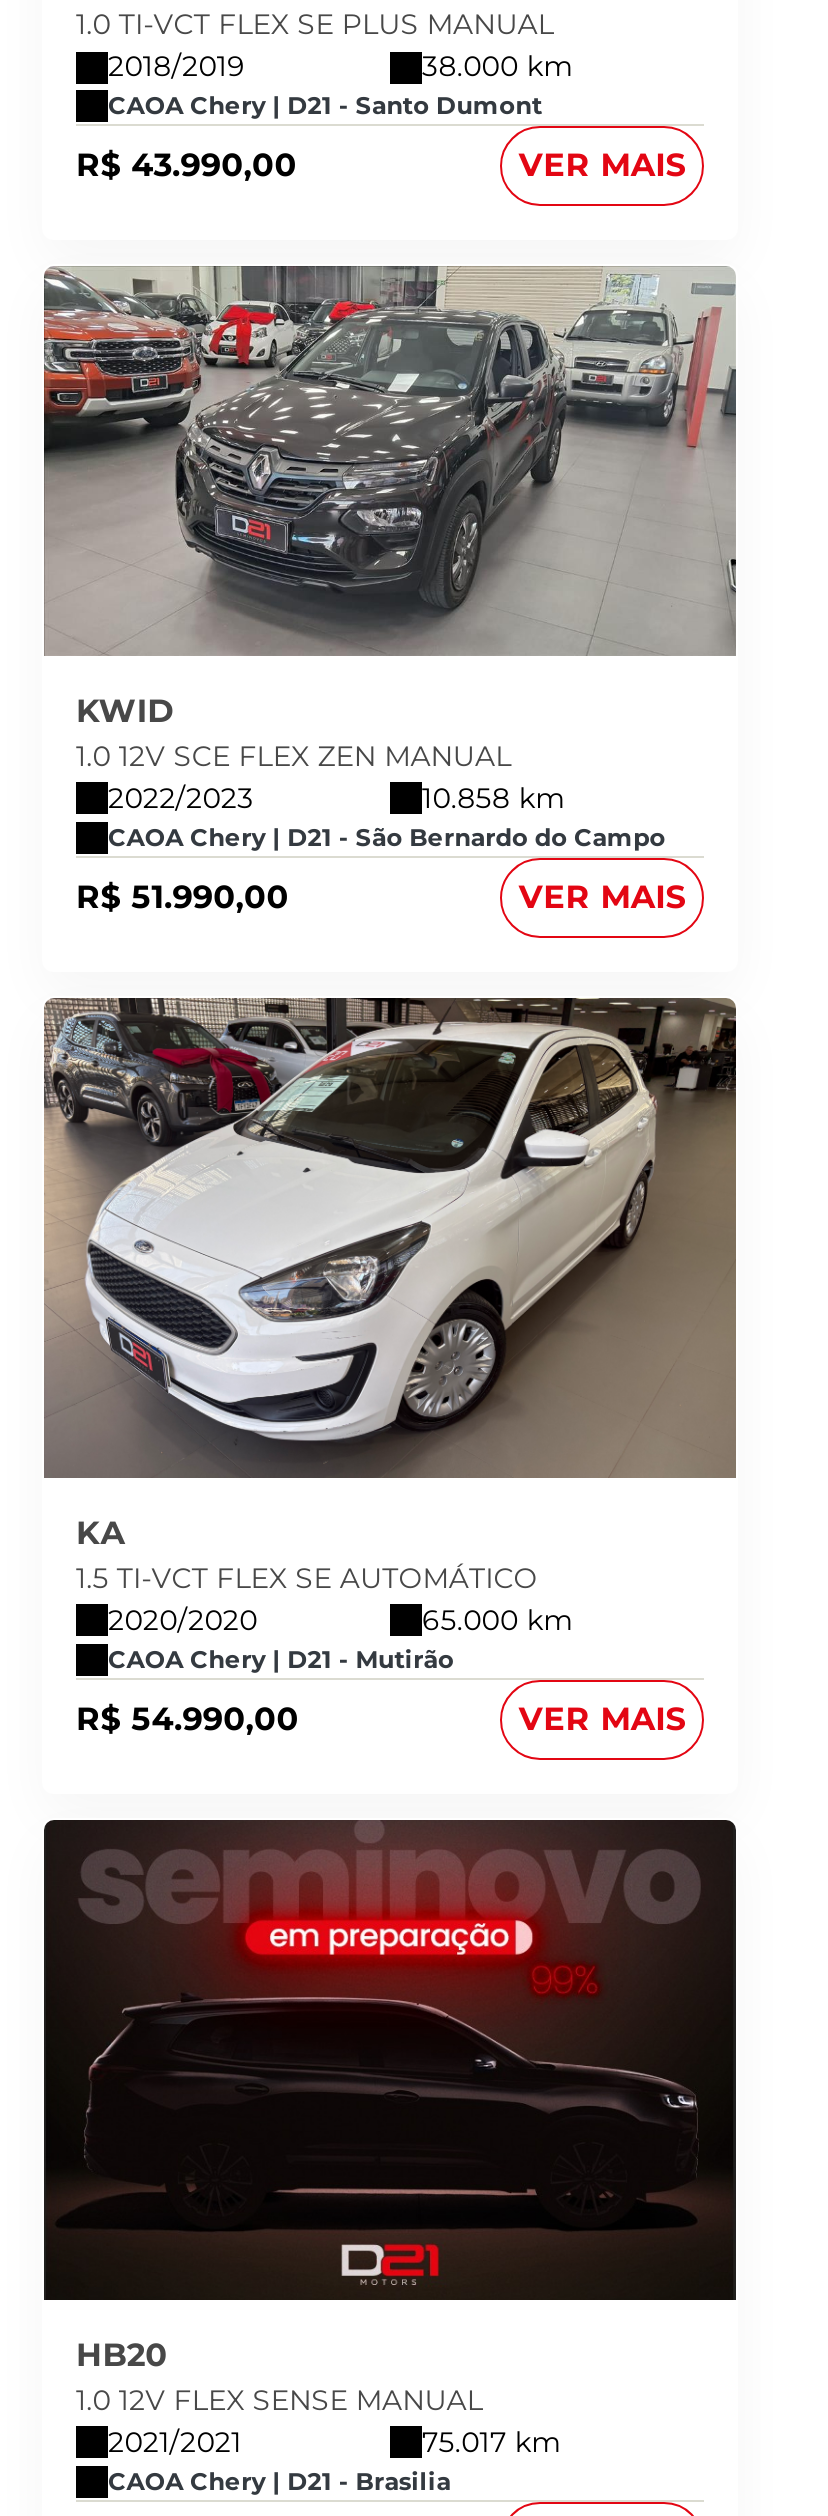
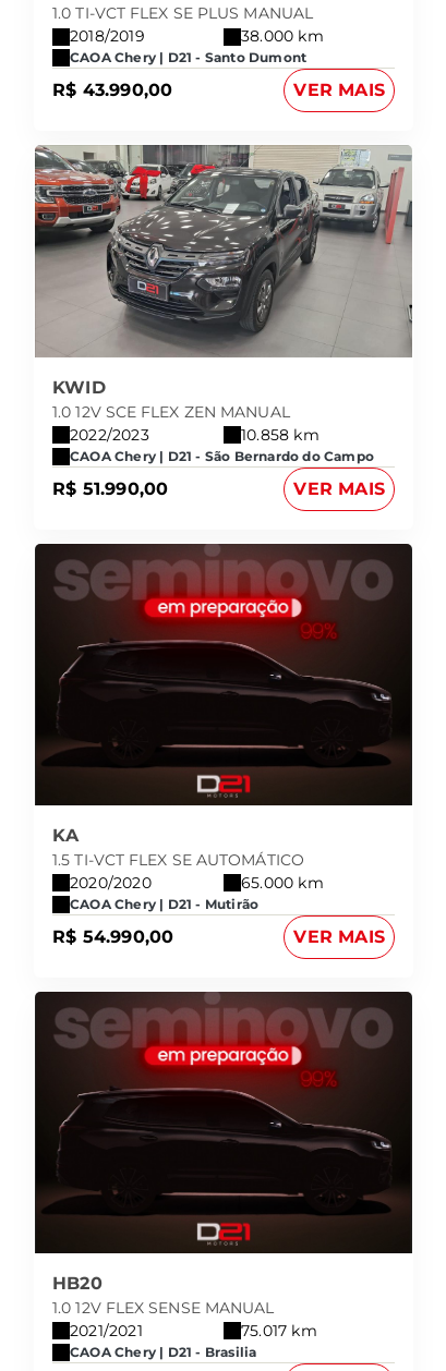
- [image]
+ [image]
